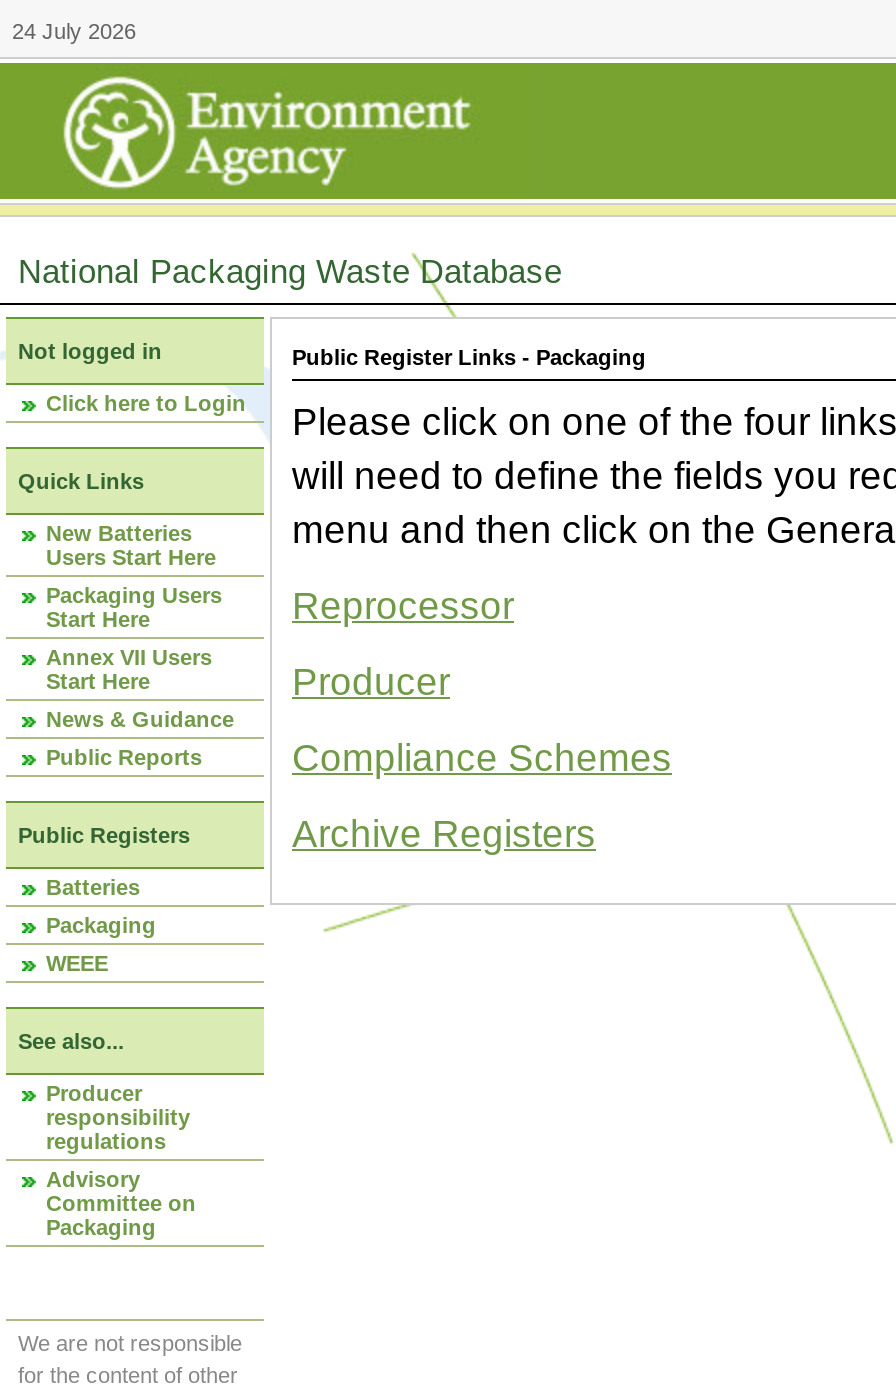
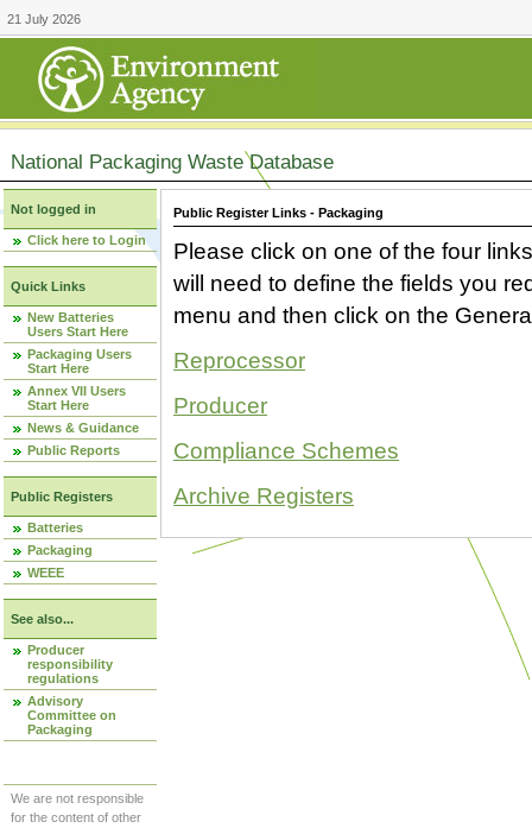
- 24 July 2026
+ 21 July 2026
